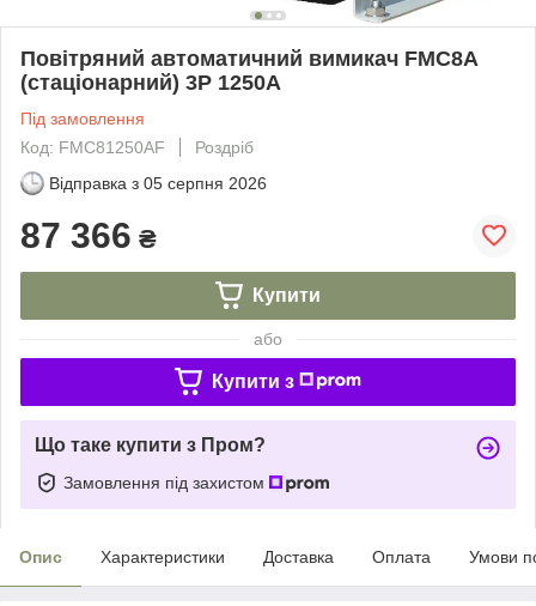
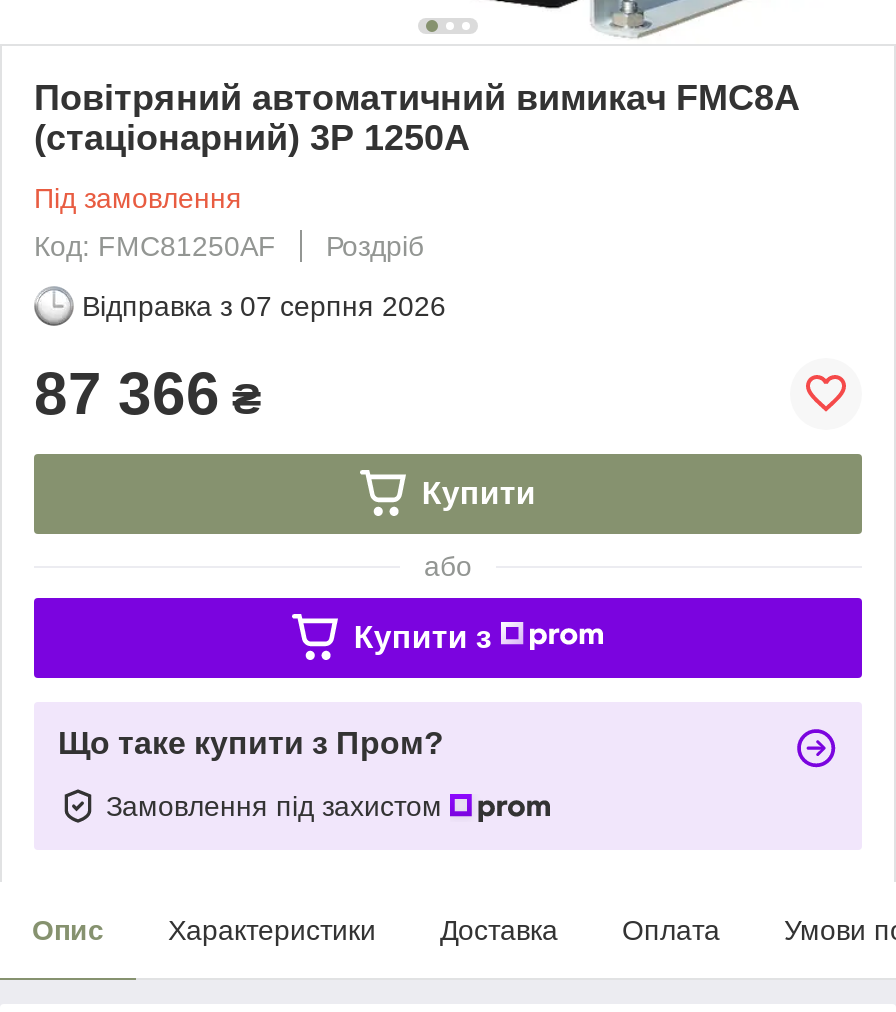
- Відправка з 05 серпня 2026
+ Відправка з 07 серпня 2026
